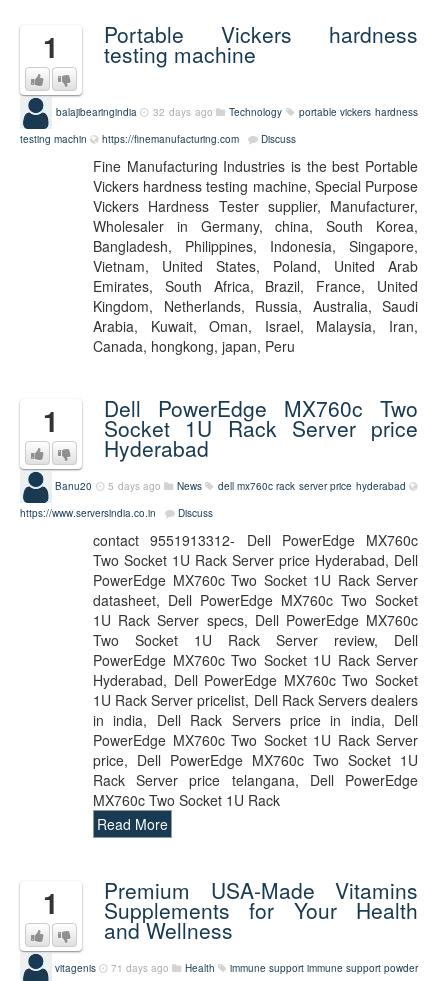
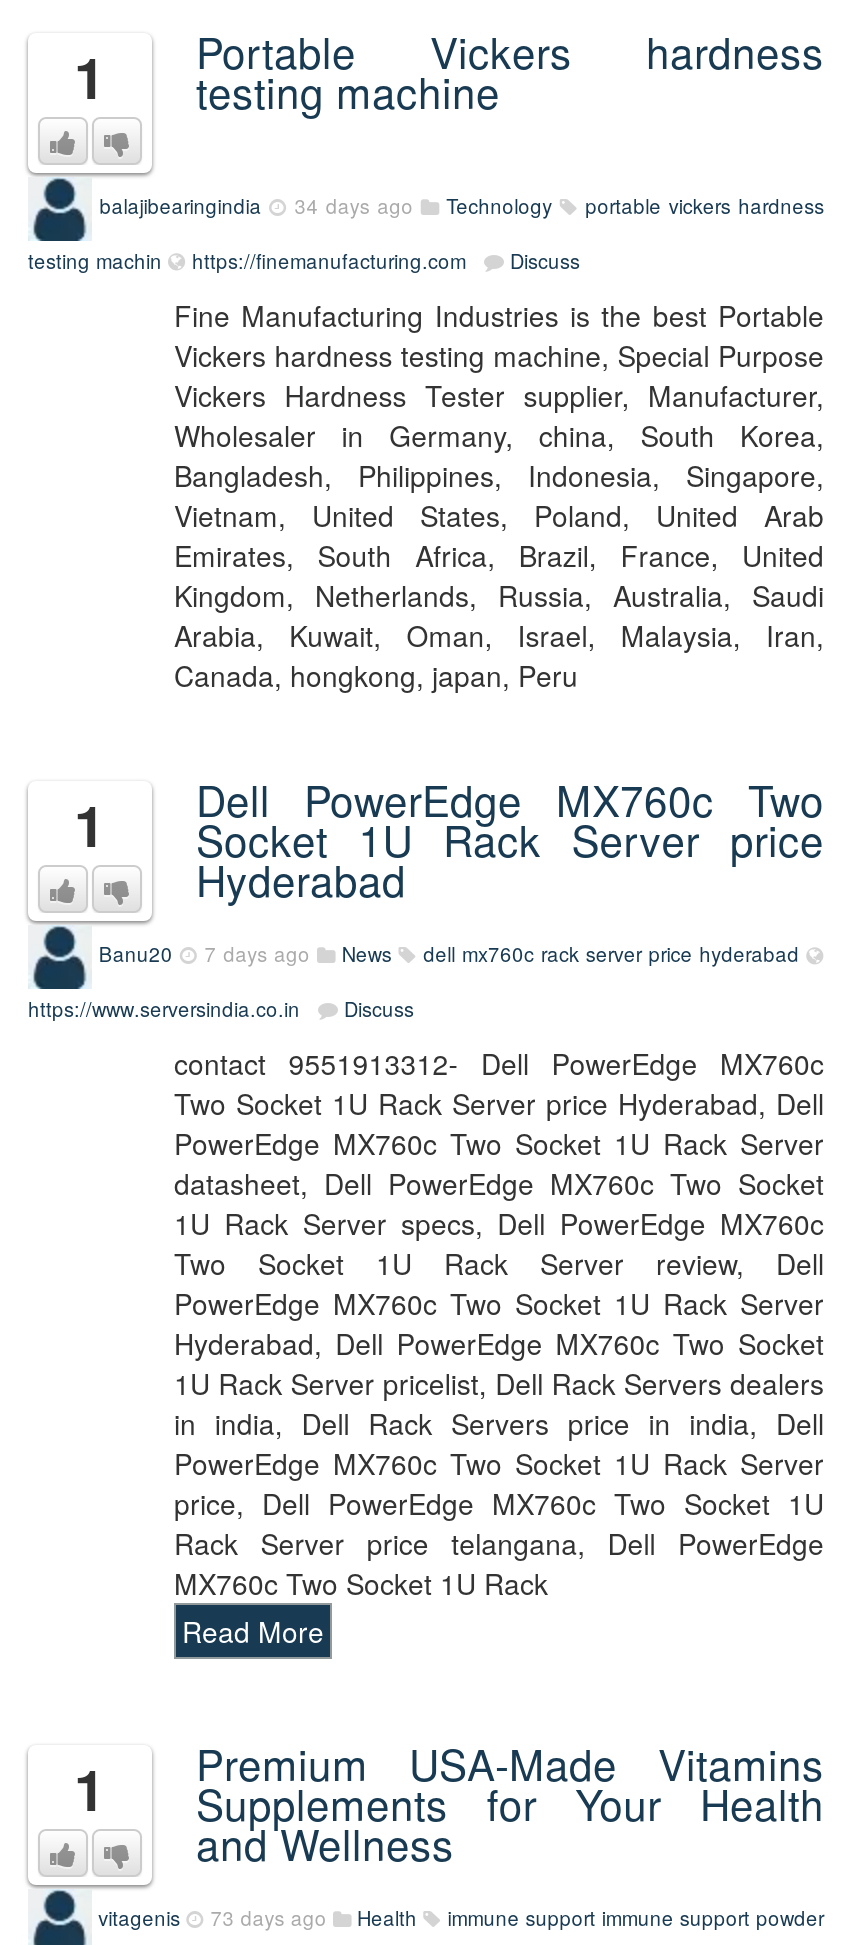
- balajibearingindia 32 days ago Technology portable vickers hardness
+ balajibearingindia 34 days ago Technology portable vickers hardness

- Banu20 5 days ago News dell mx760c rack server price hyderabad
+ Banu20 7 days ago News dell mx760c rack server price hyderabad

- vitagenis 71 days ago Health immune support immune support powder
+ vitagenis 73 days ago Health immune support immune support powder
